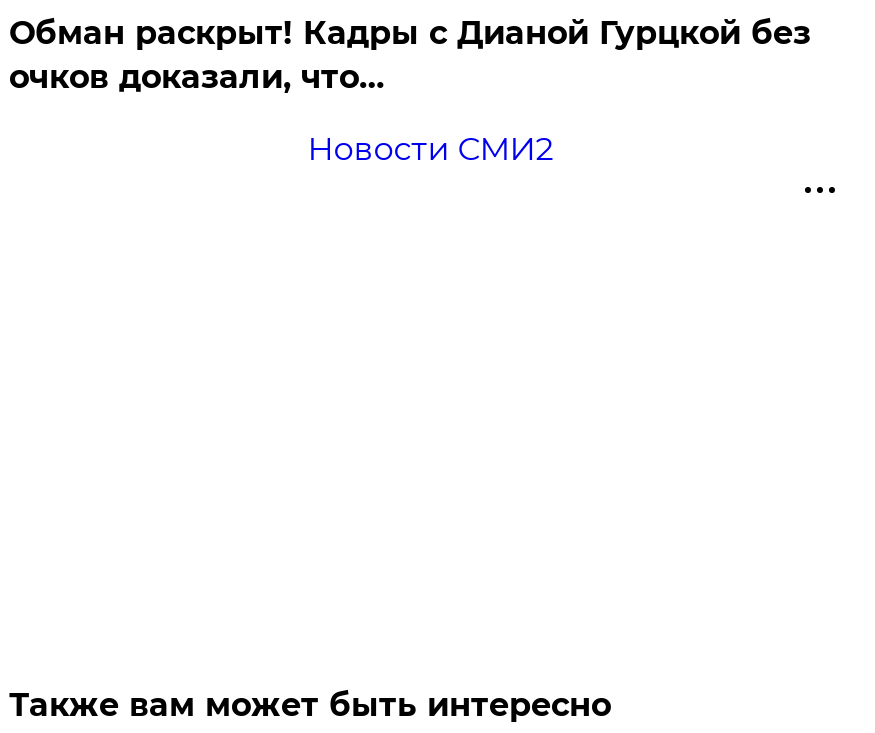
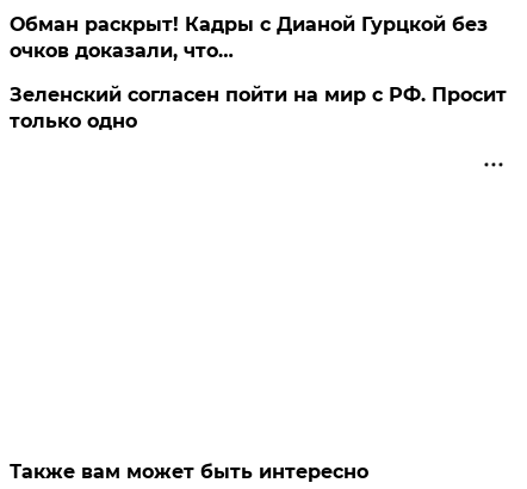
- Новости СМИ2
+ Зеленский согласен пойти на мир с РФ. Просит
+ только одно
